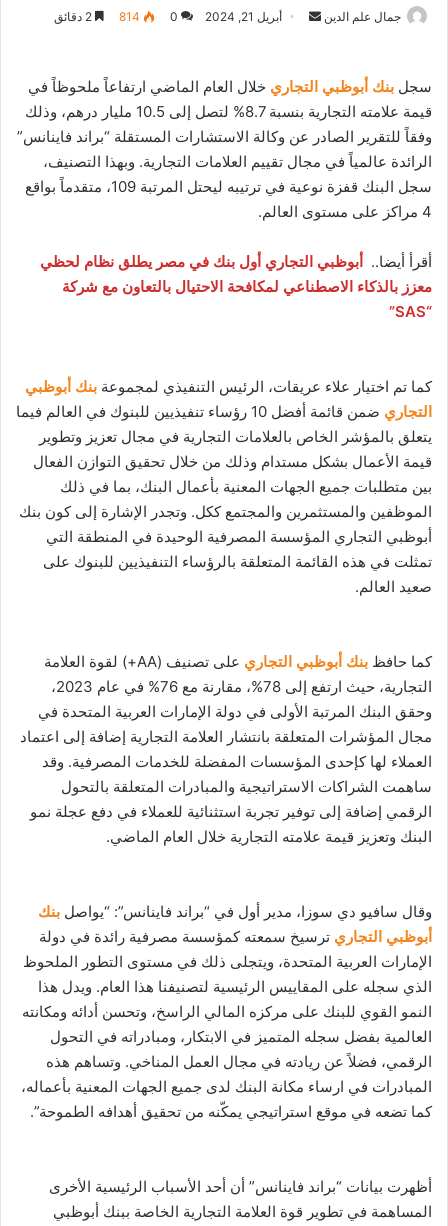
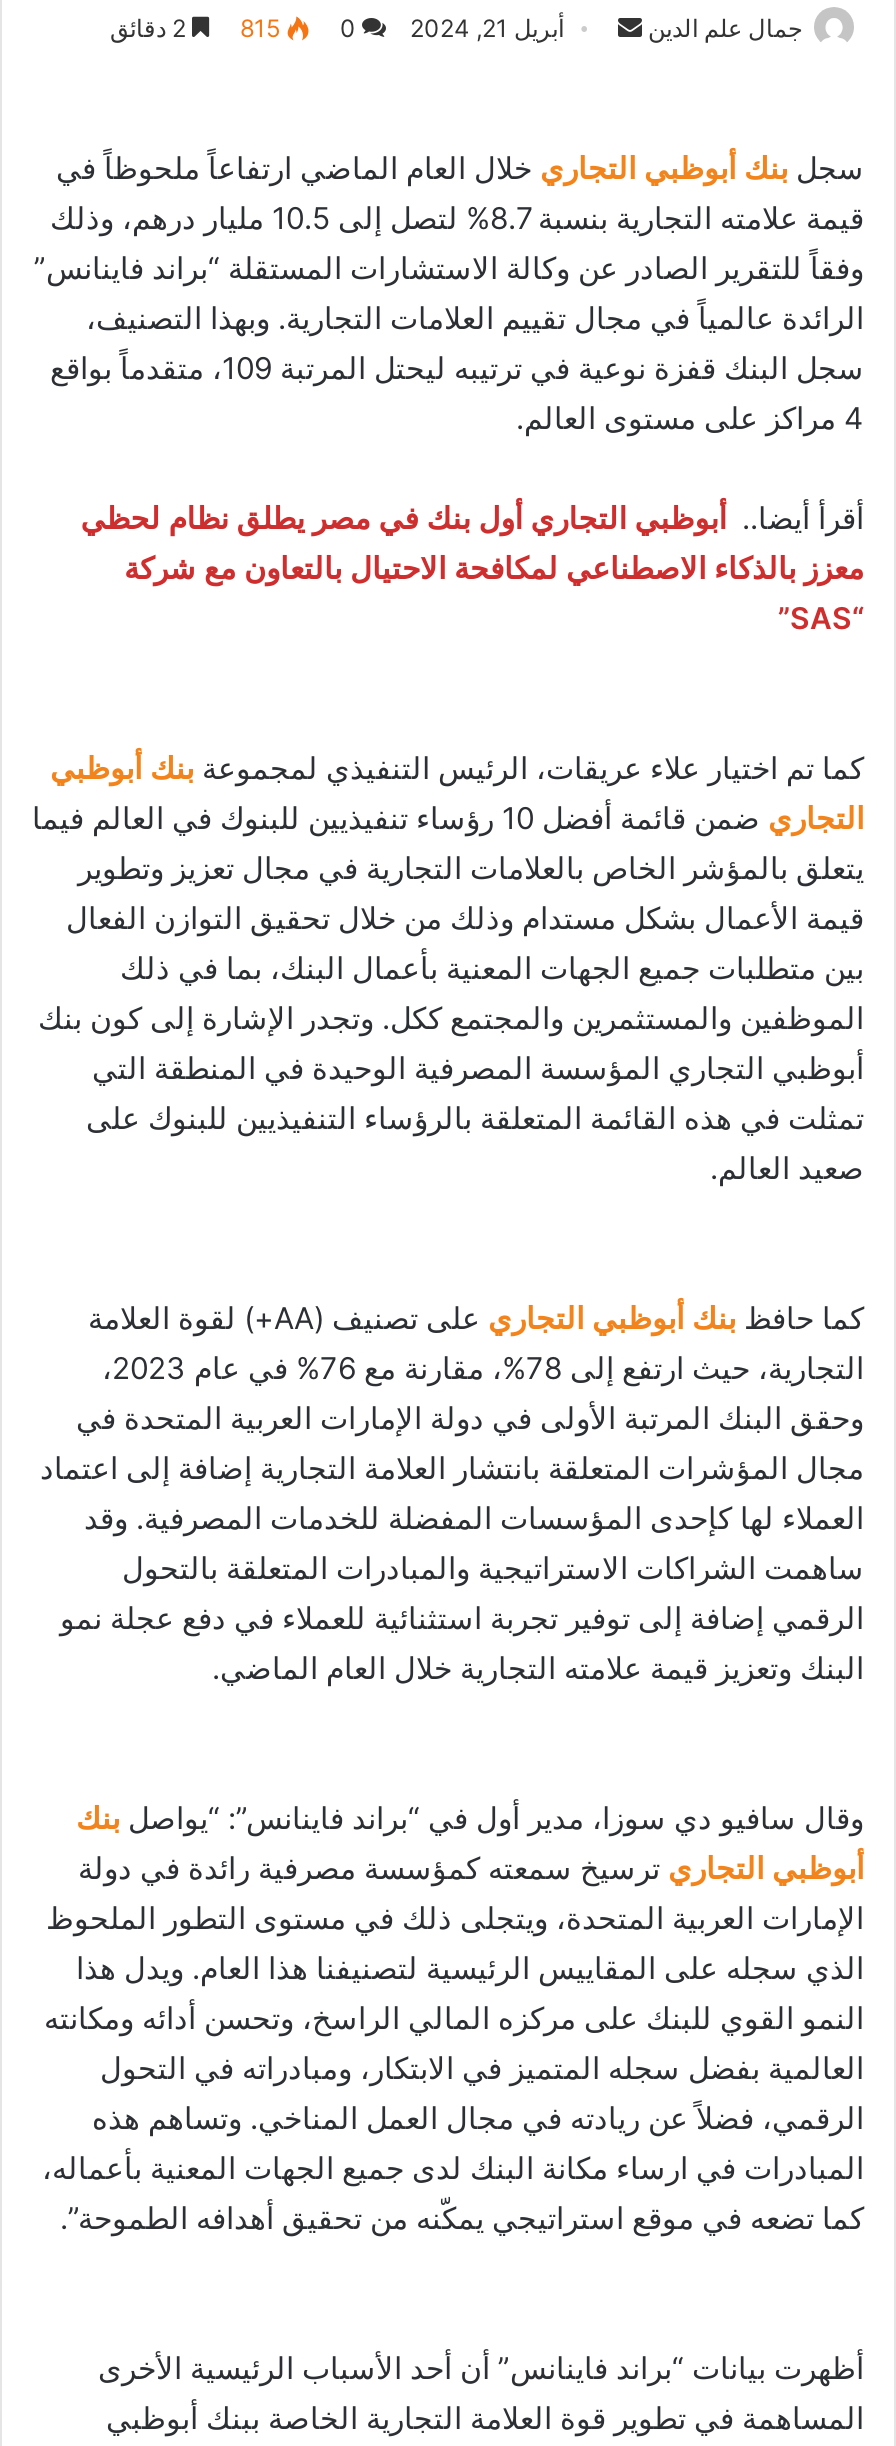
- 814
+ 815
